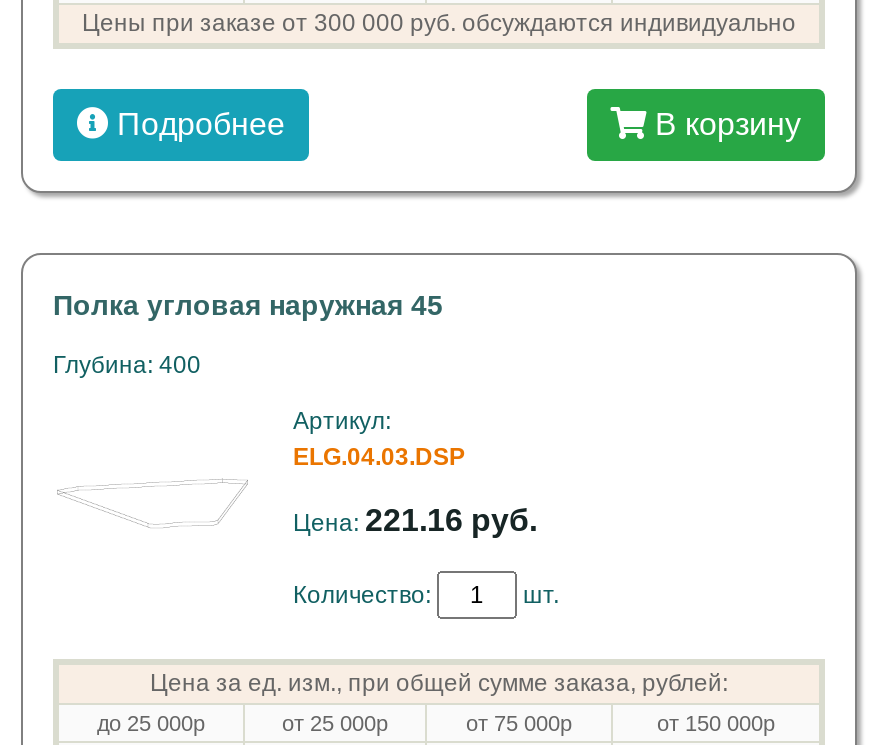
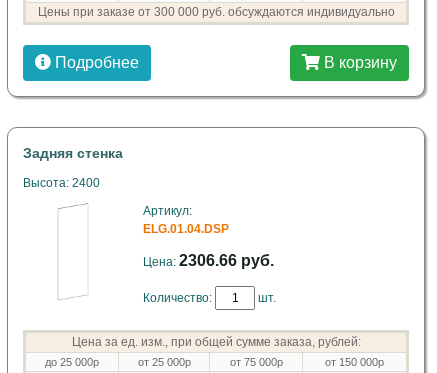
- Полка угловая наружная 45
+ Задняя стенка

- Глубина: 400
+ Высота: 2400

- ELG.04.03.DSP
+ ELG.01.04.DSP

- Цена: 221.16 руб.
+ Цена: 2306.66 руб.
